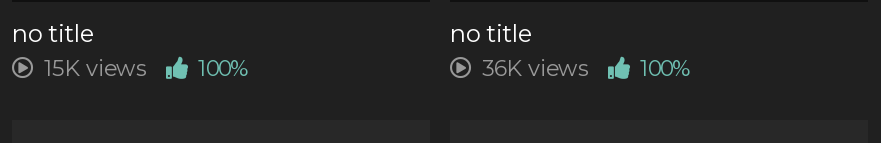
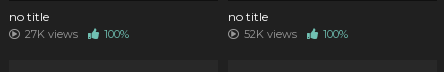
- 15K views 100%
+ 27K views 100%

- 36K views 100%
+ 52K views 100%
